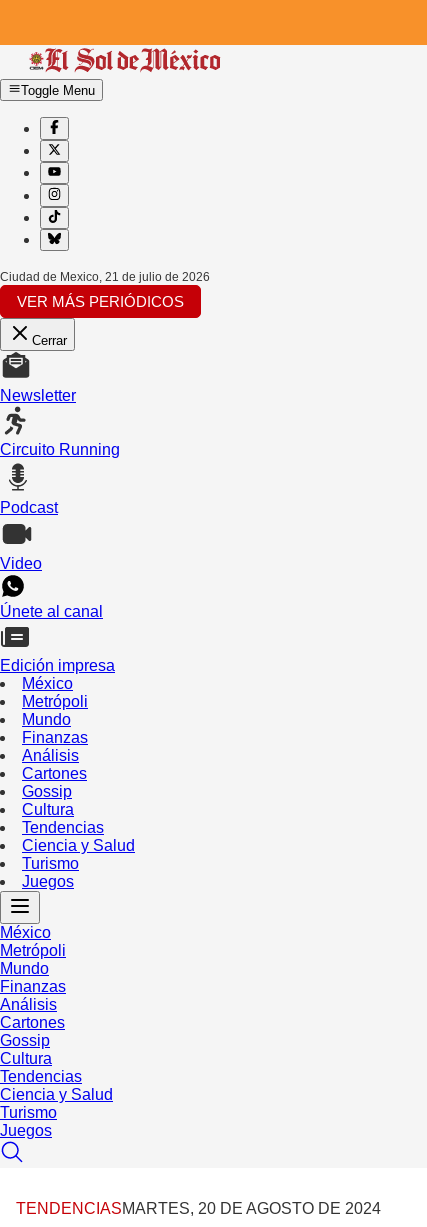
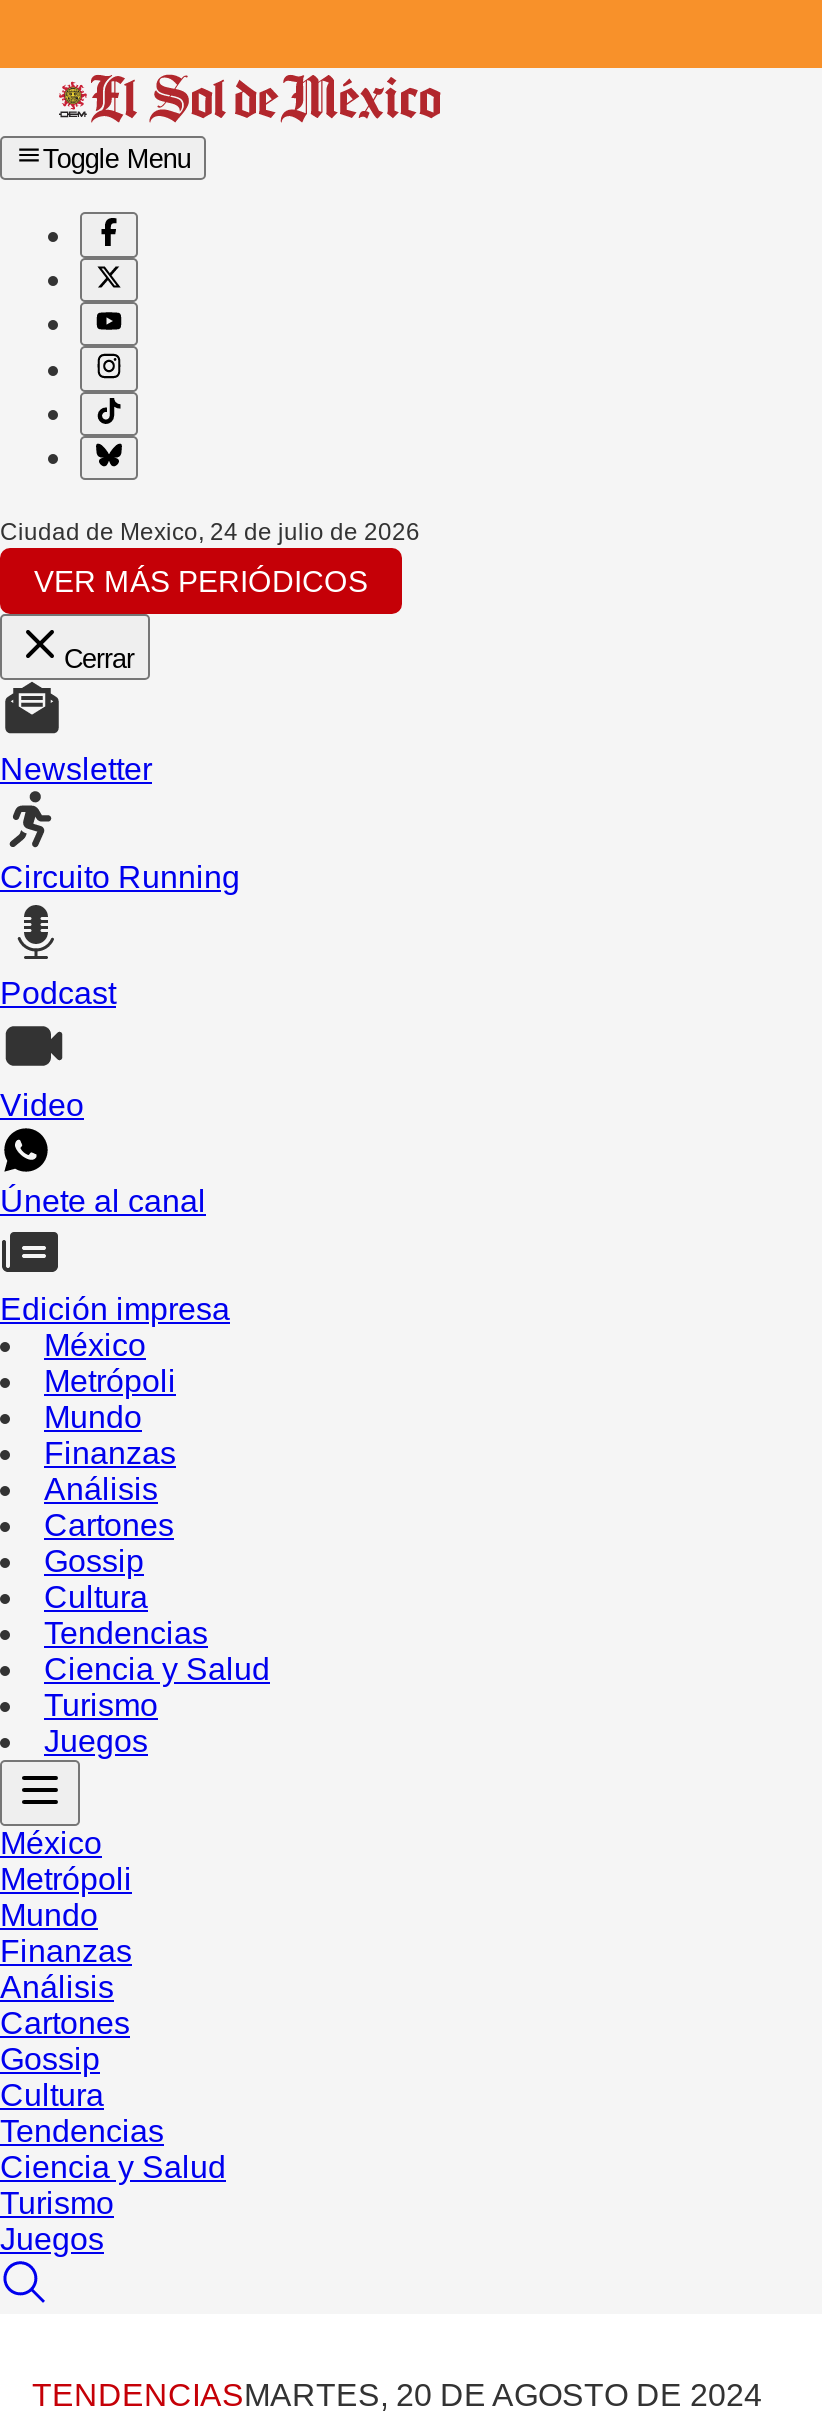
- Ciudad de Mexico, 21 de julio de 2026
+ Ciudad de Mexico, 24 de julio de 2026
